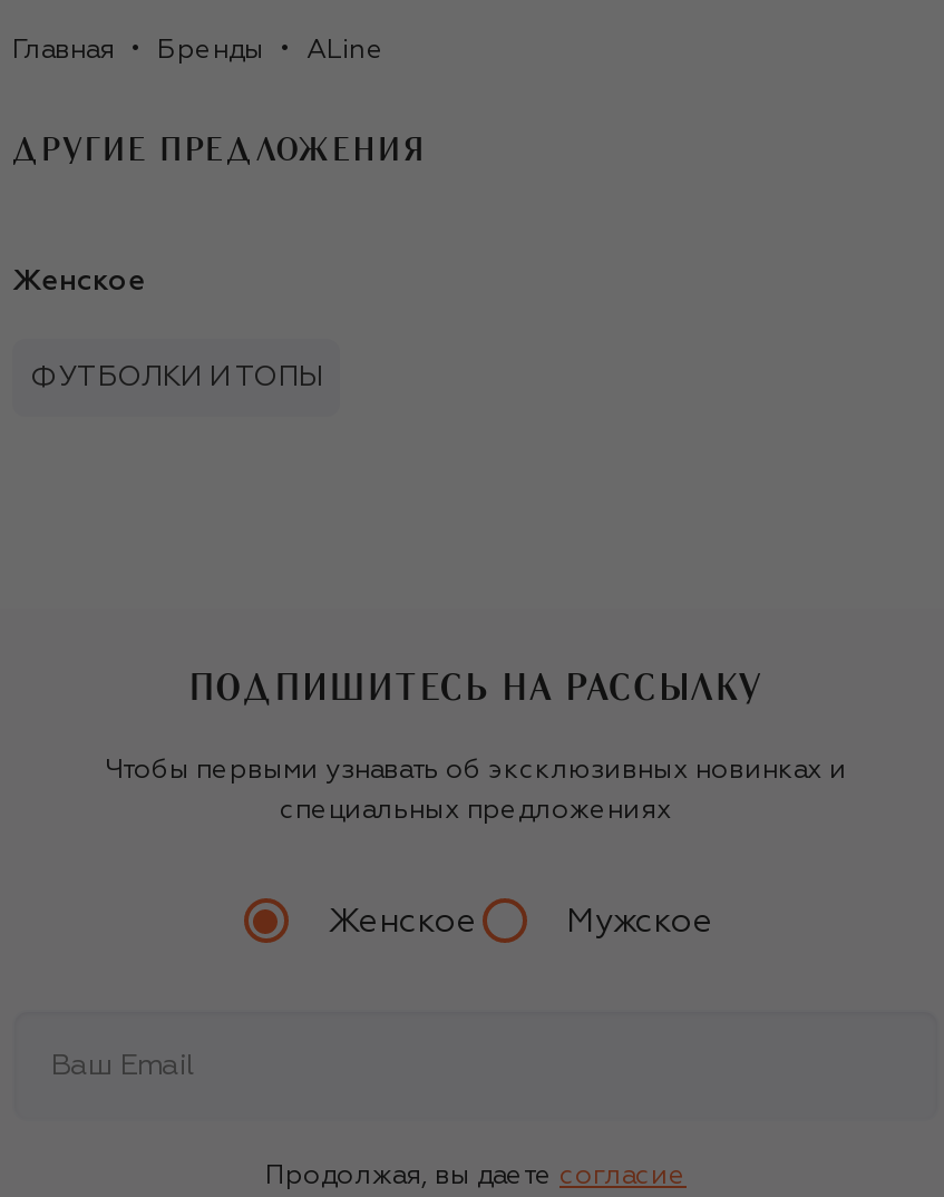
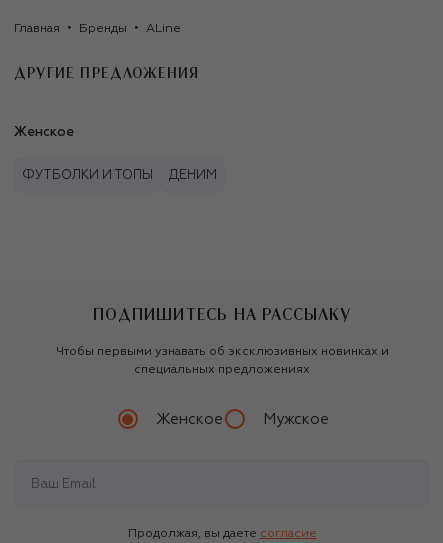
+ ДЕНИМ
